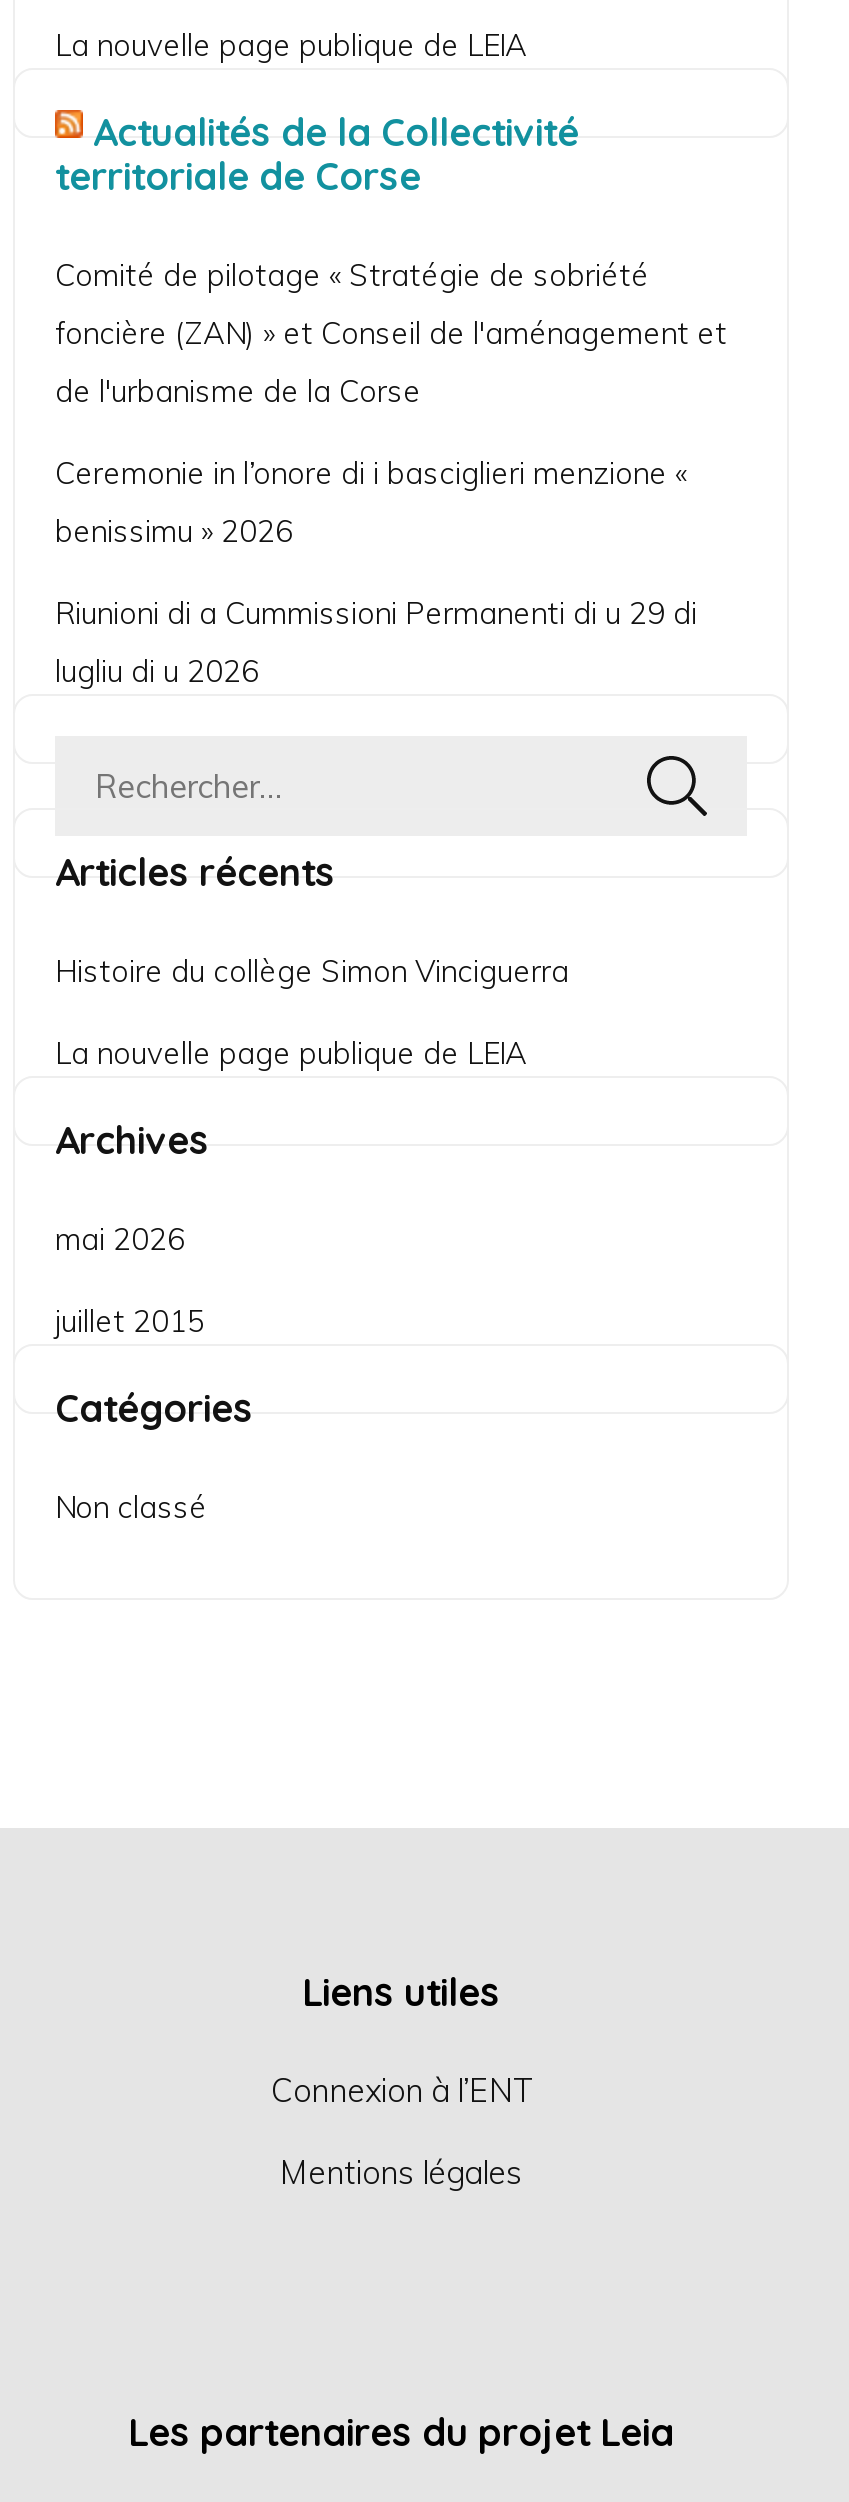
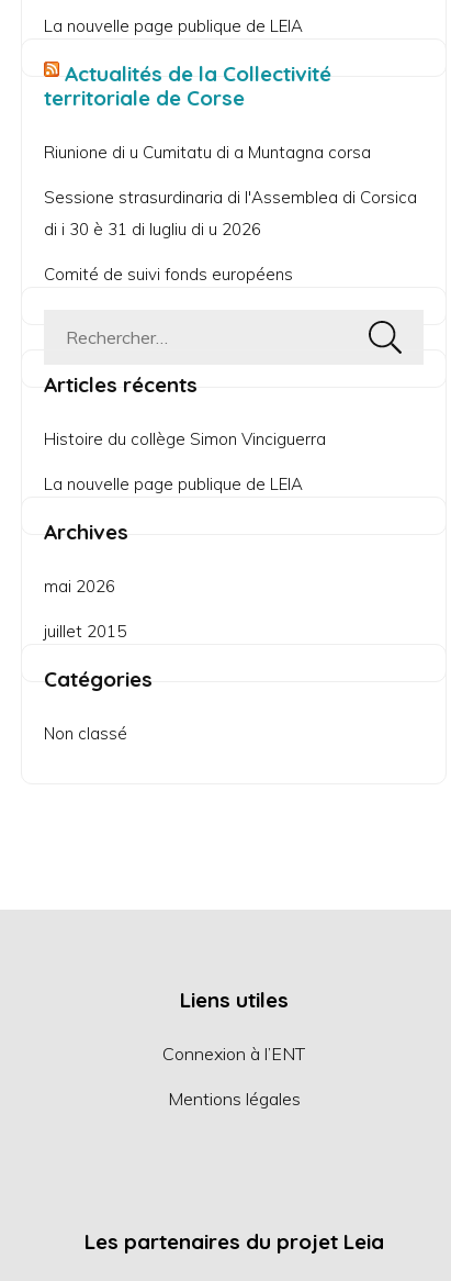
- Comité de pilotage « Stratégie de sobriété
- foncière (ZAN) » et Conseil de l'aménagement et
- de l'urbanisme de la Corse
- Ceremonie in l’onore di i basciglieri menzione «
- benissimu » 2026
- Riunioni di a Cummissioni Permanenti di u 29 di
- lugliu di u 2026
+ Riunione di u Cumitatu di a Muntagna corsa
+ Sessione strasurdinaria di l'Assemblea di Corsica
+ di i 30 è 31 di lugliu di u 2026
+ Comité de suivi fonds européens
